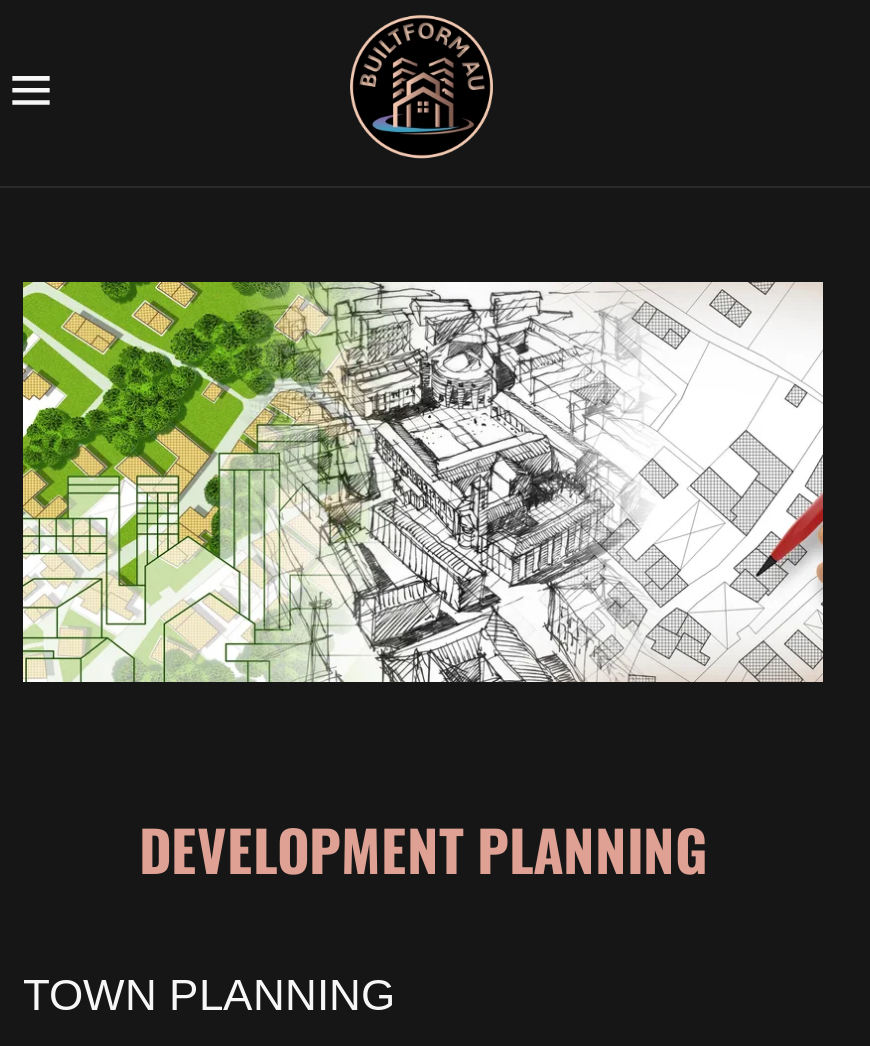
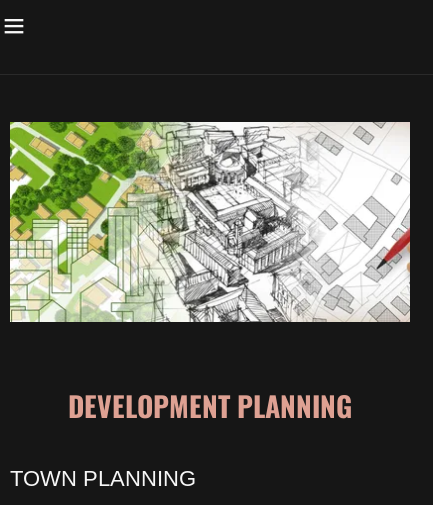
- [image]
